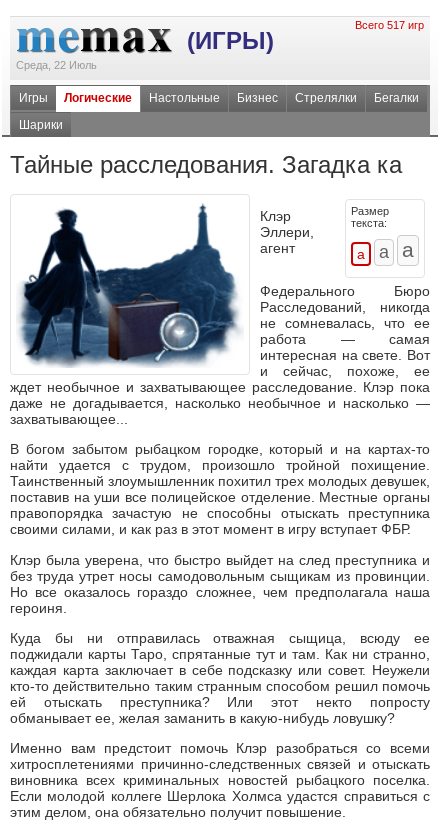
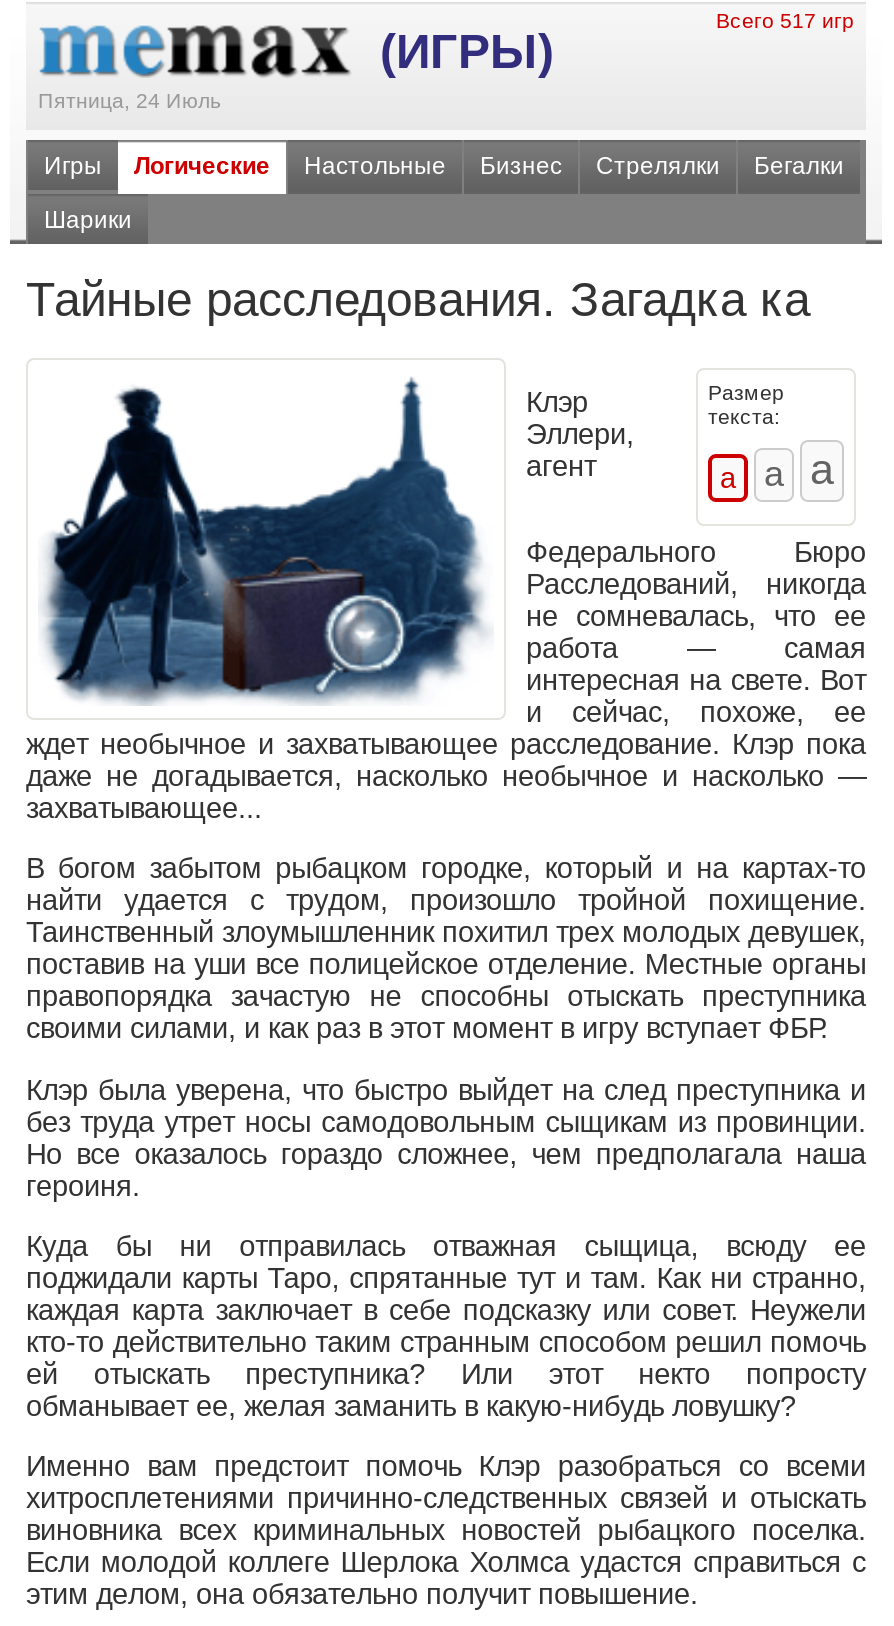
- Среда, 22 Июль
+ Пятница, 24 Июль
